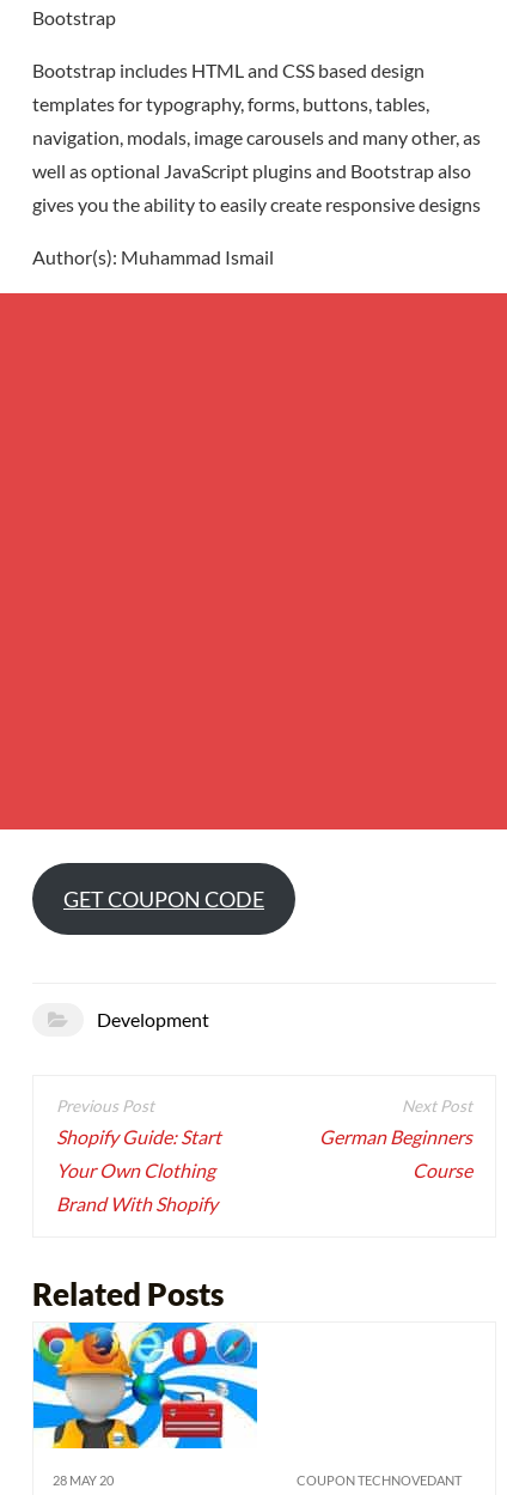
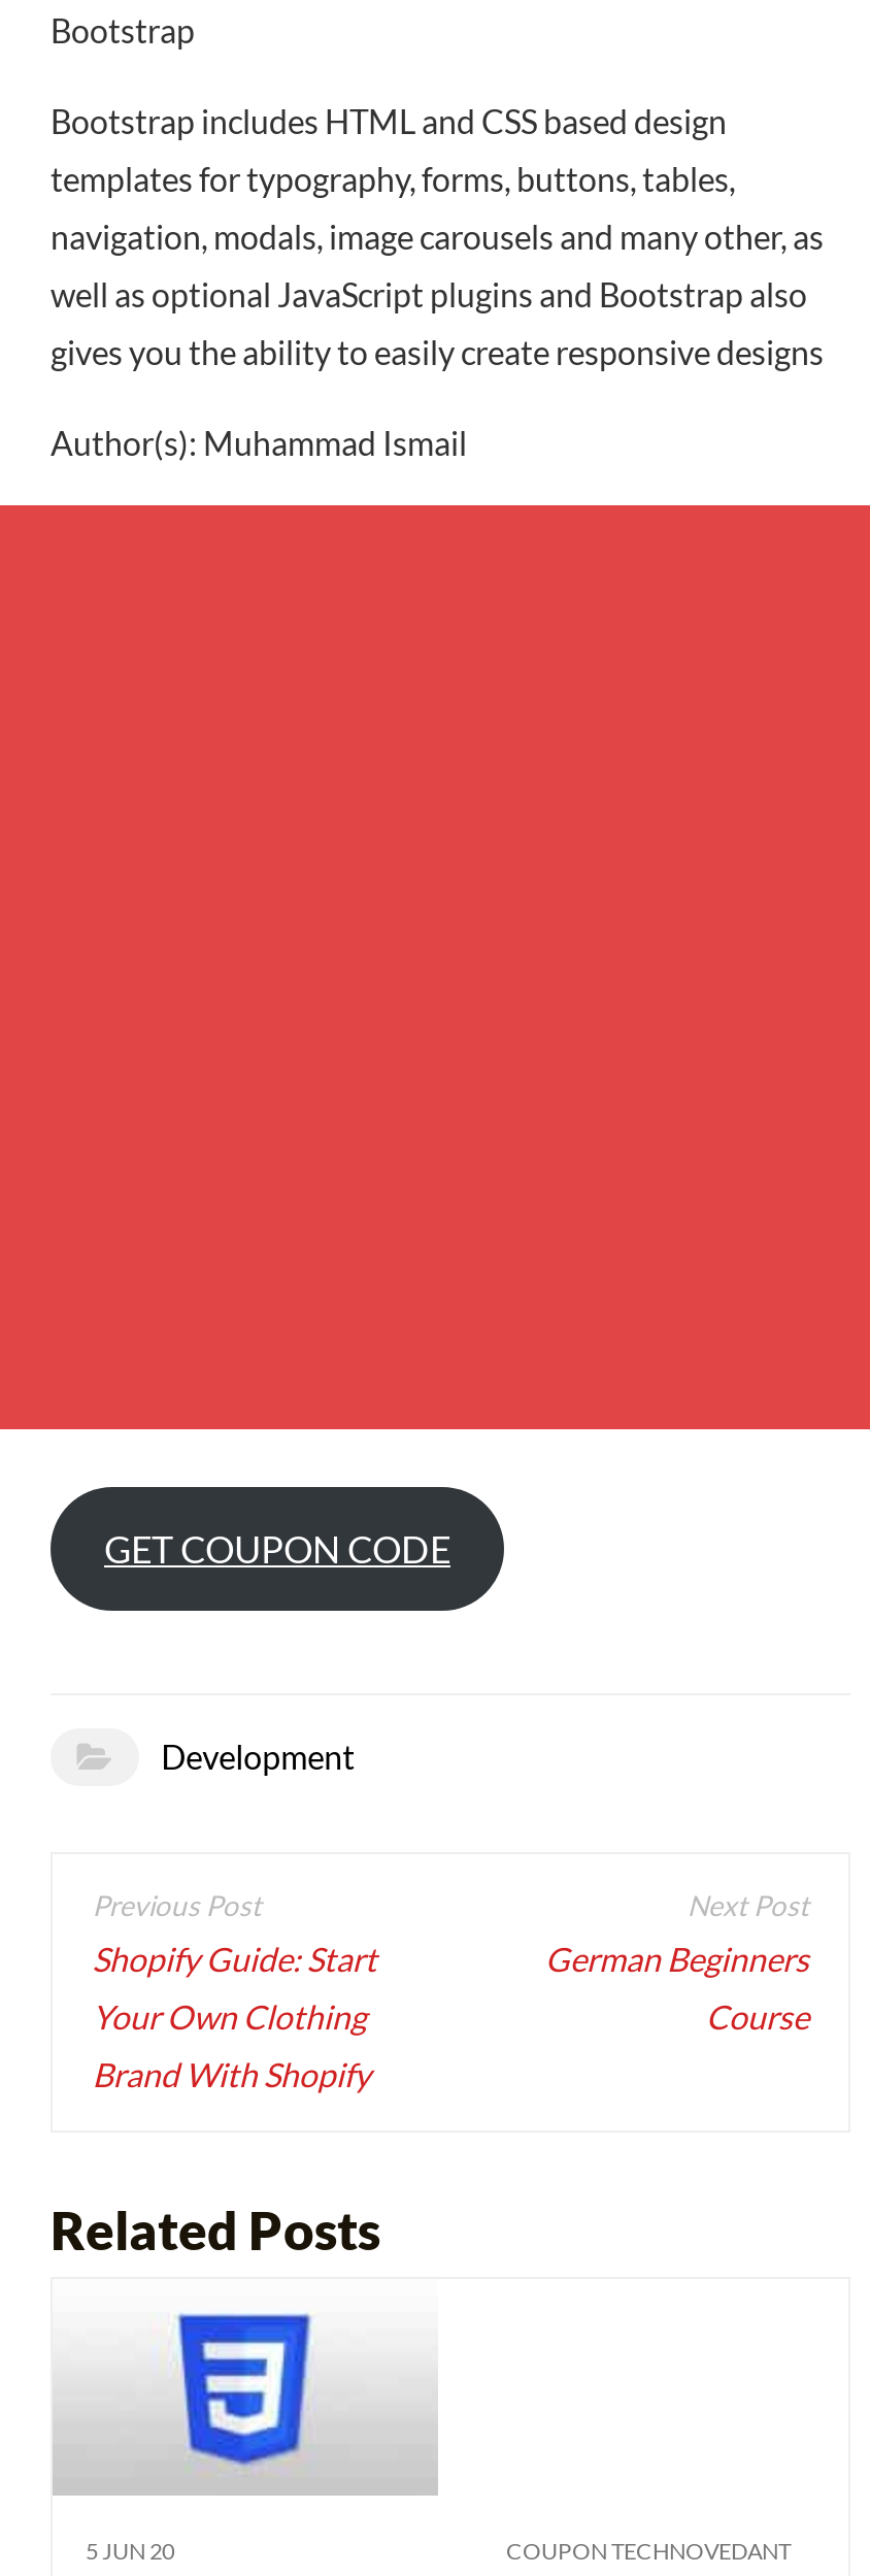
- [image]
- 28 MAY 20
+ [image]
+ 5 JUN 20
